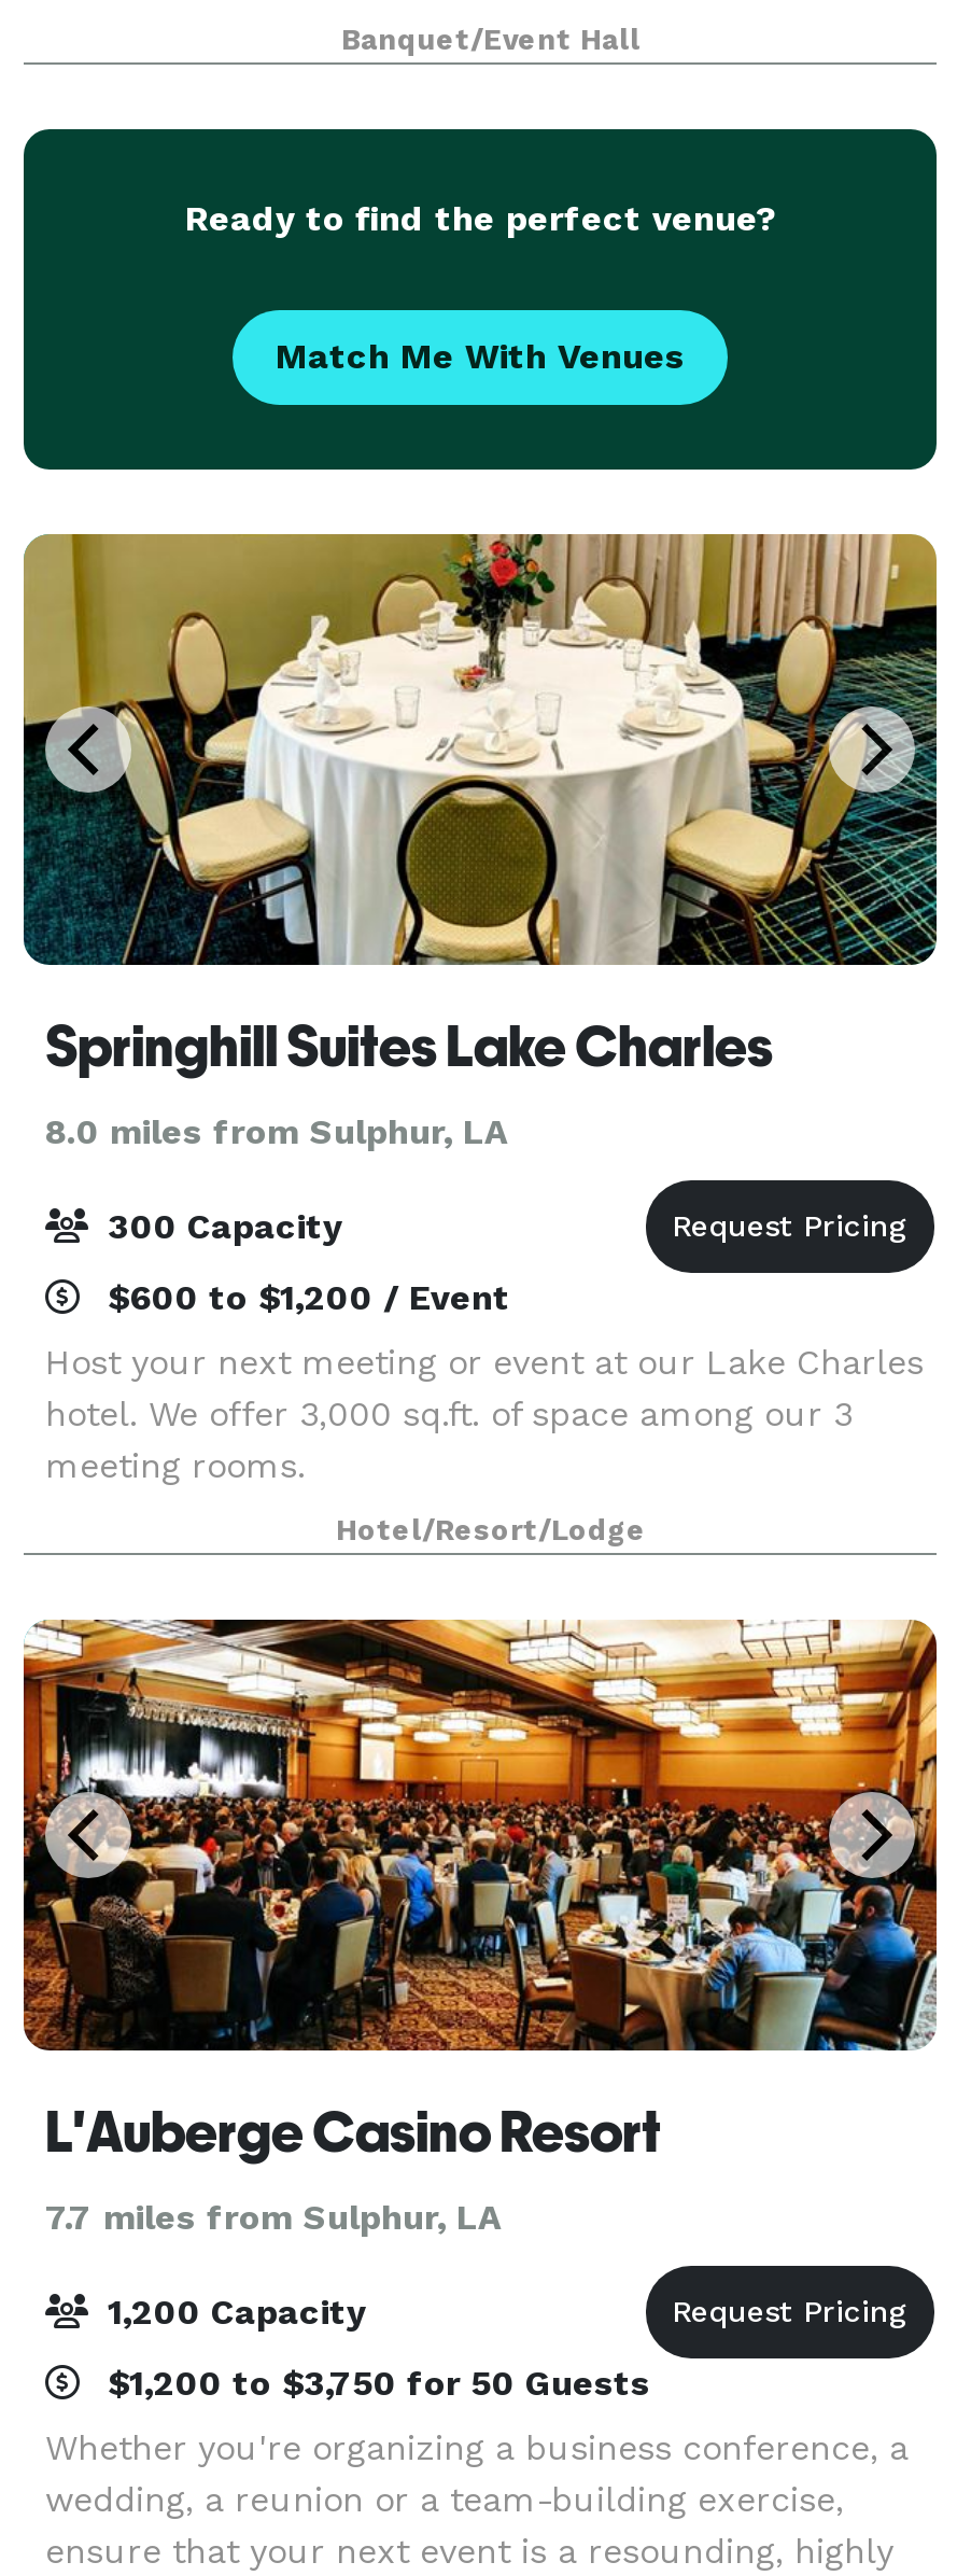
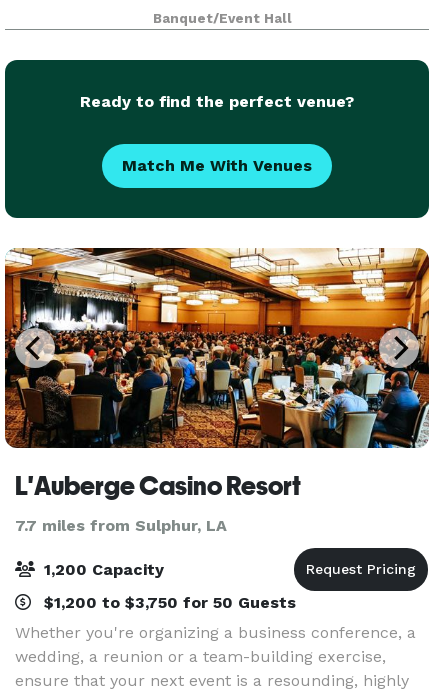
- [image]
- Springhill Suites Lake Charles
- 8.0 miles from Sulphur, LA
- 300 Capacity
- $600 to $1,200 / Event
- Host your next meeting or event at our Lake Charles
- hotel. We offer 3,000 sq.ft. of space among our 3
- meeting rooms.
- Hotel/Resort/Lodge
